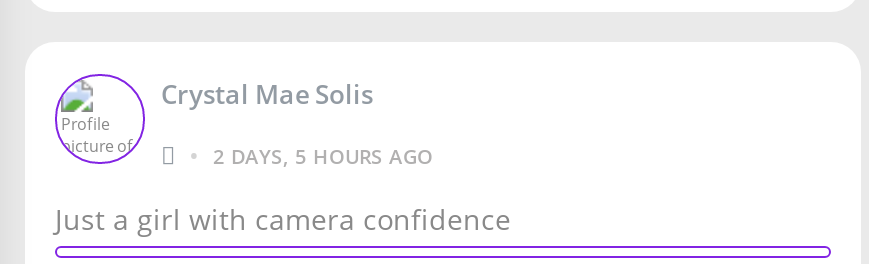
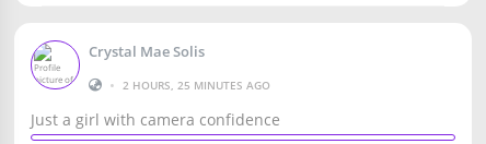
- • 2 DAYS, 5 HOURS AGO
+ • 2 HOURS, 25 MINUTES AGO
